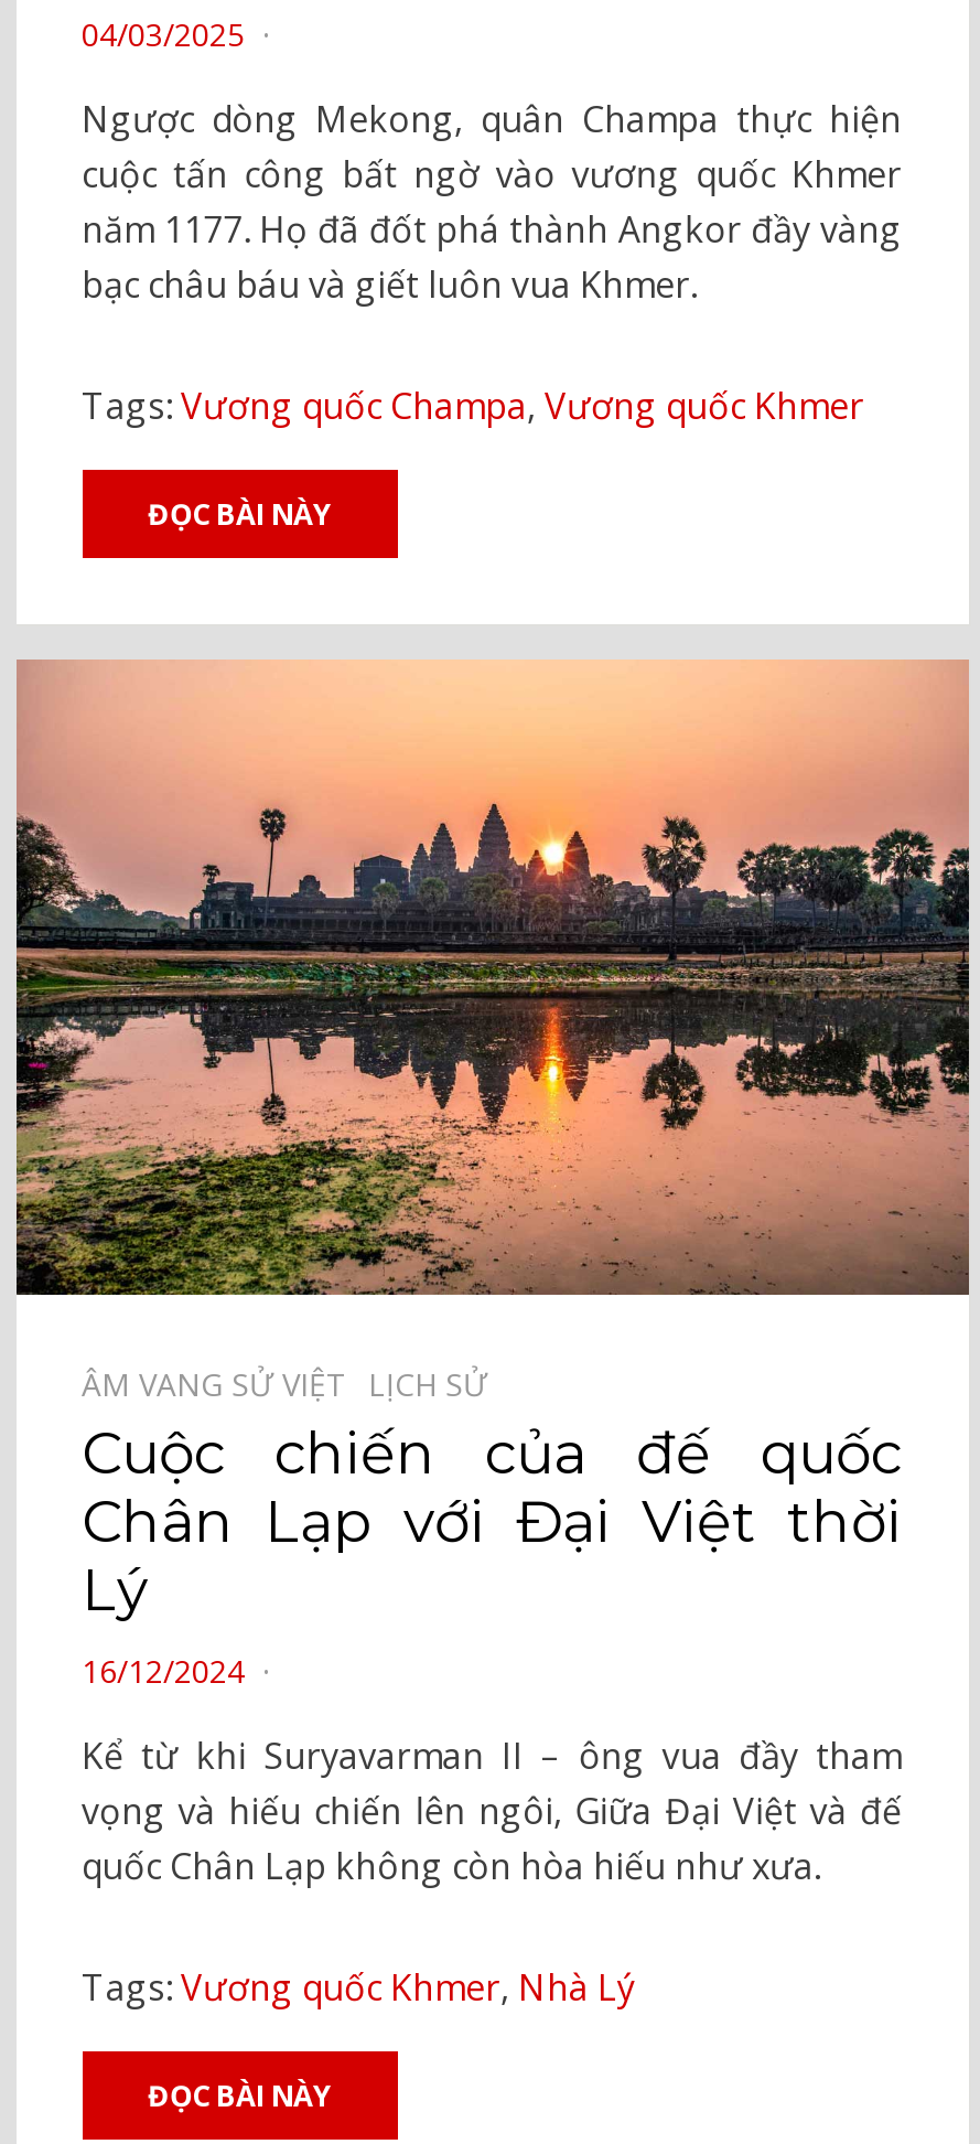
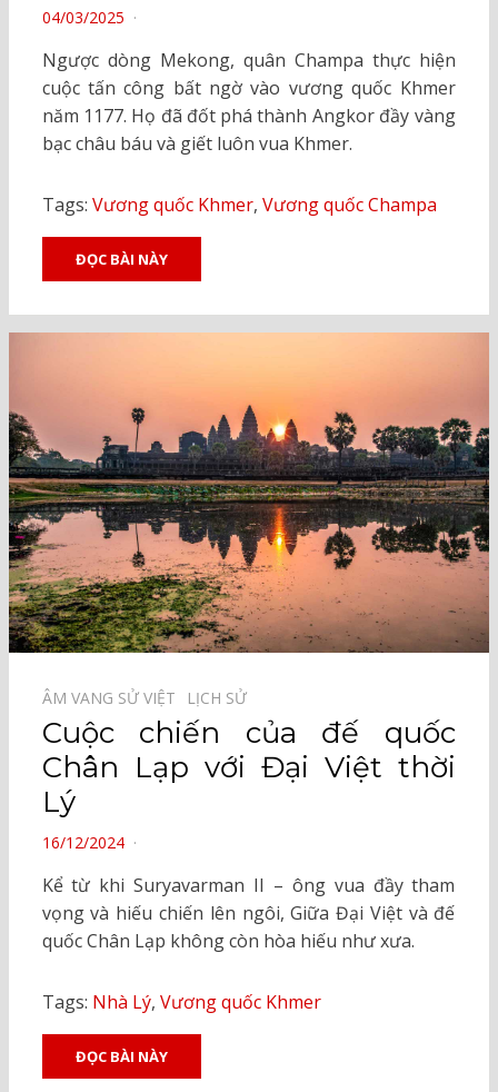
- Tags: Vương quốc Champa, Vương quốc Khmer
+ Tags: Vương quốc Khmer, Vương quốc Champa

- Tags: Vương quốc Khmer, Nhà Lý
+ Tags: Nhà Lý, Vương quốc Khmer
